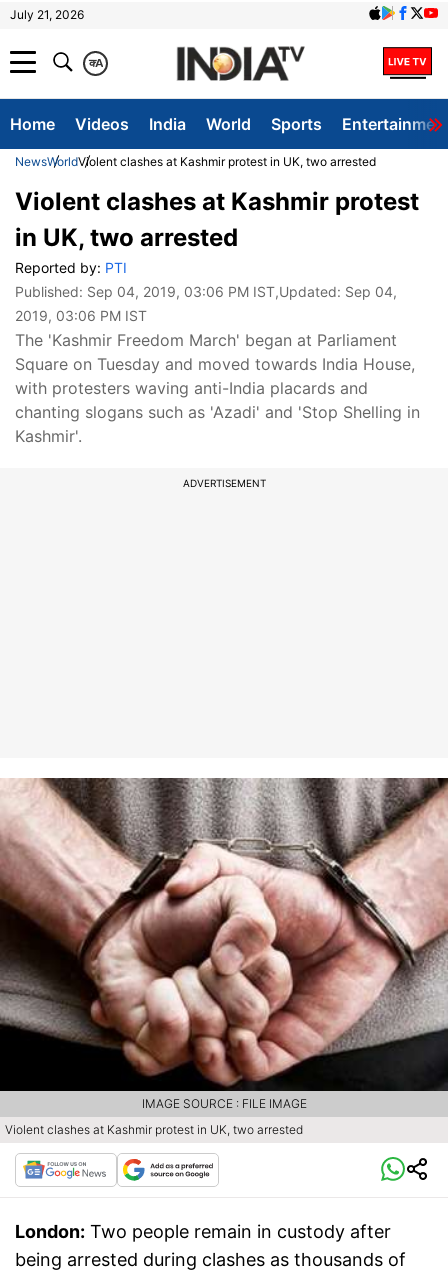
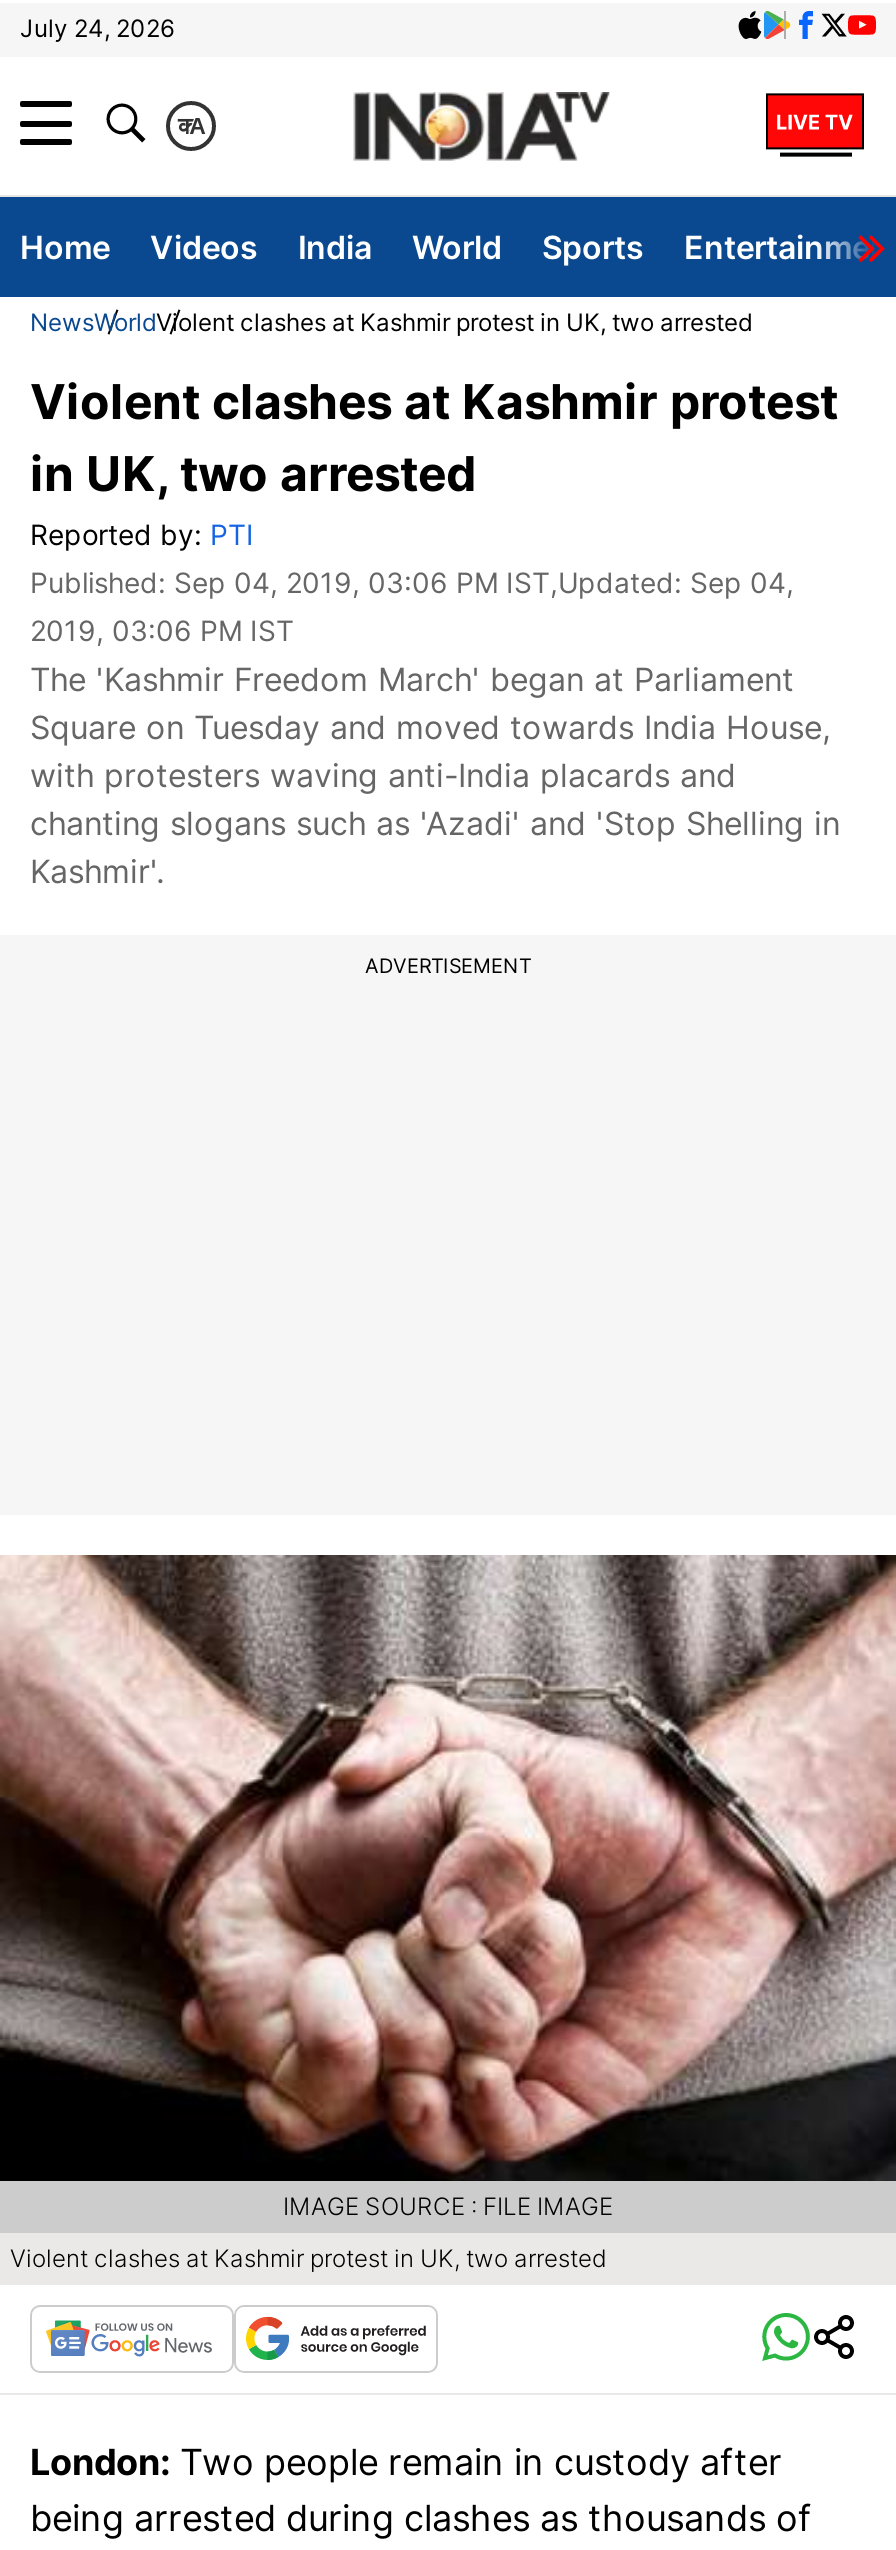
- July 21, 2026
+ July 24, 2026
